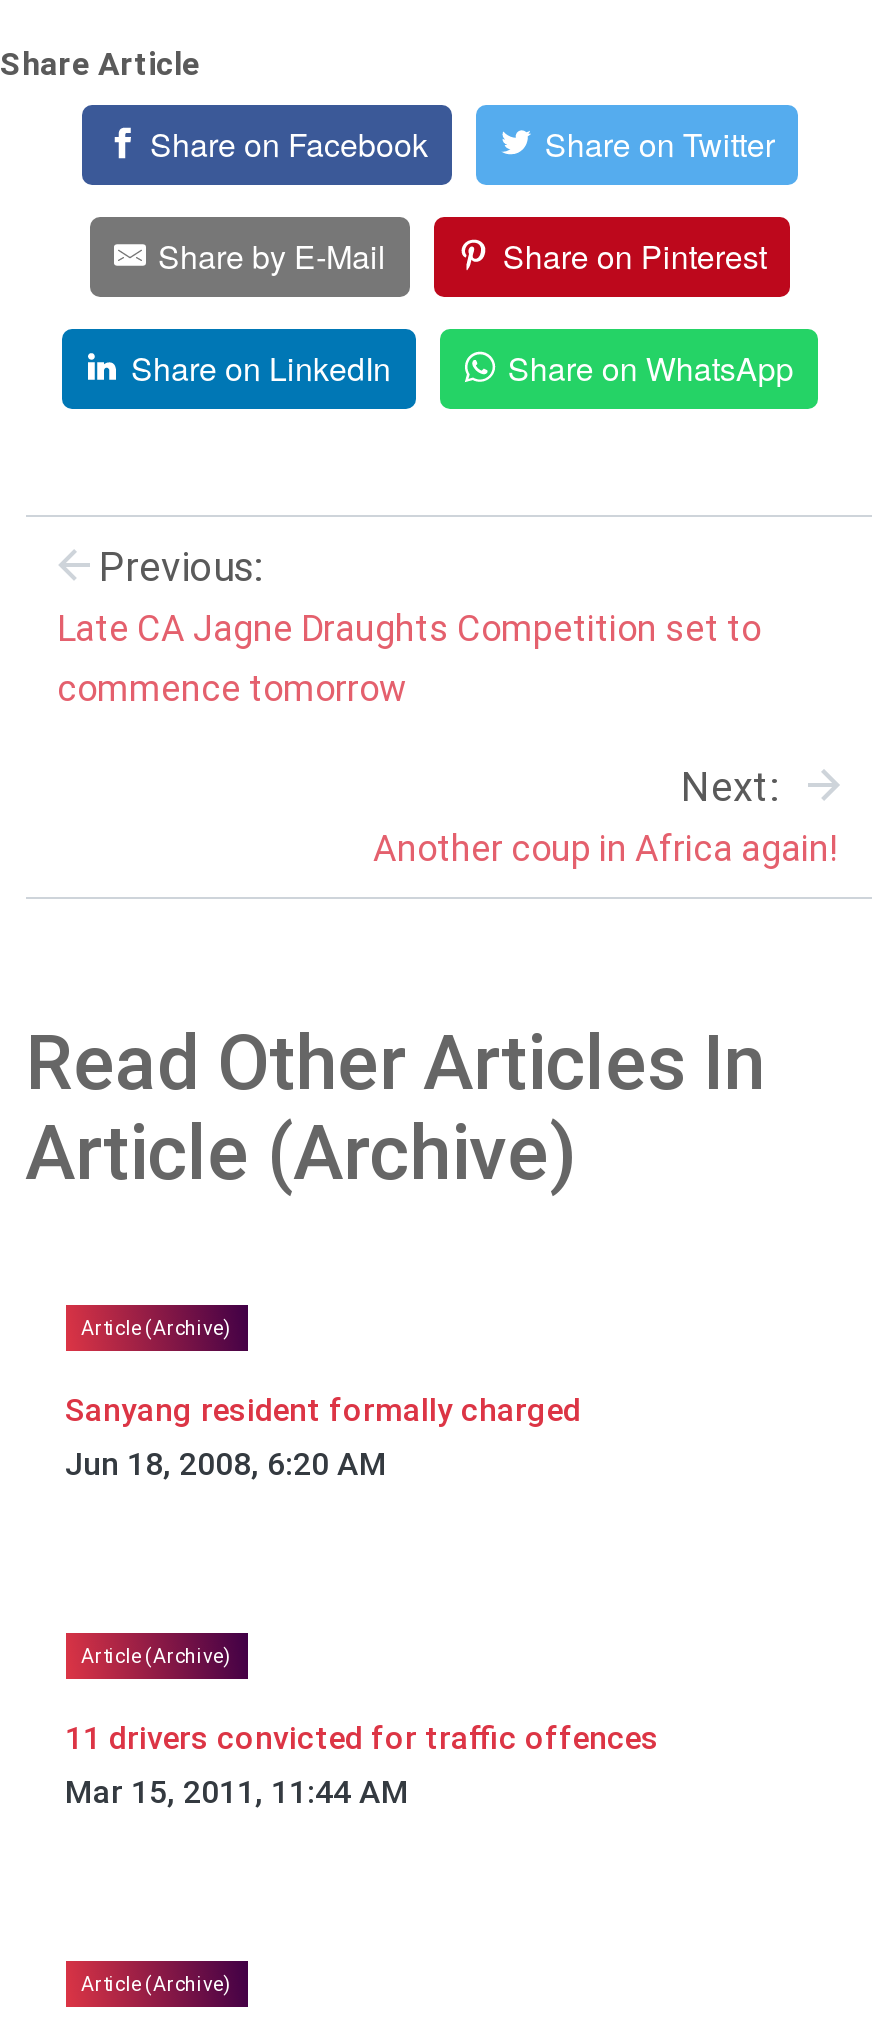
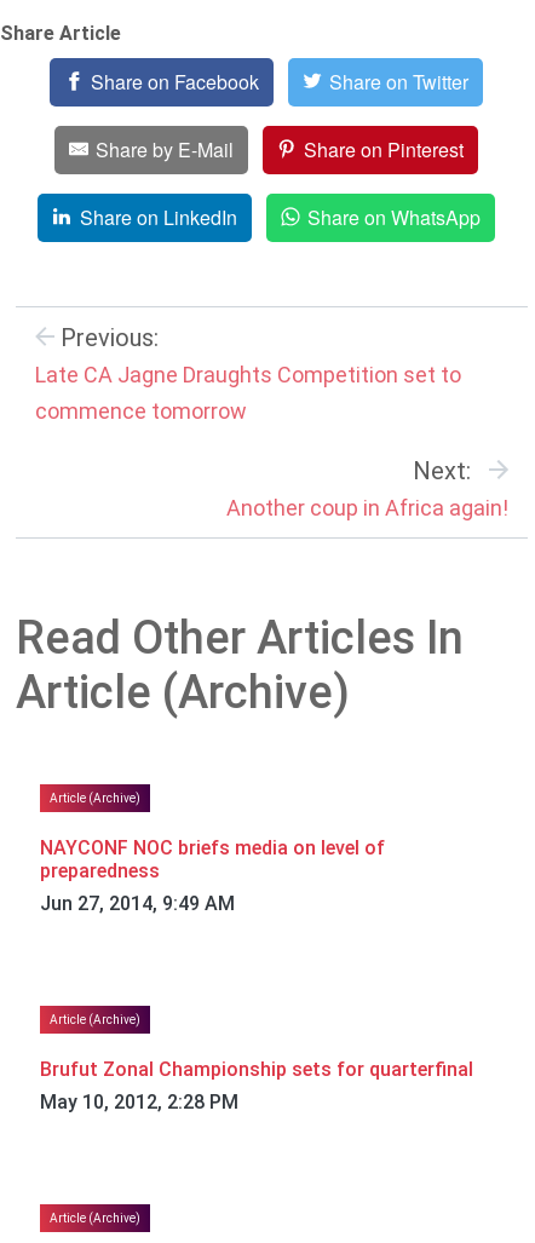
- Sanyang resident formally charged
- Jun 18, 2008, 6:20 AM
+ NAYCONF NOC briefs media on level of
+ preparedness
+ Jun 27, 2014, 9:49 AM

- 11 drivers convicted for traffic offences
- Mar 15, 2011, 11:44 AM
+ Brufut Zonal Championship sets for quarterfinal
+ May 10, 2012, 2:28 PM
